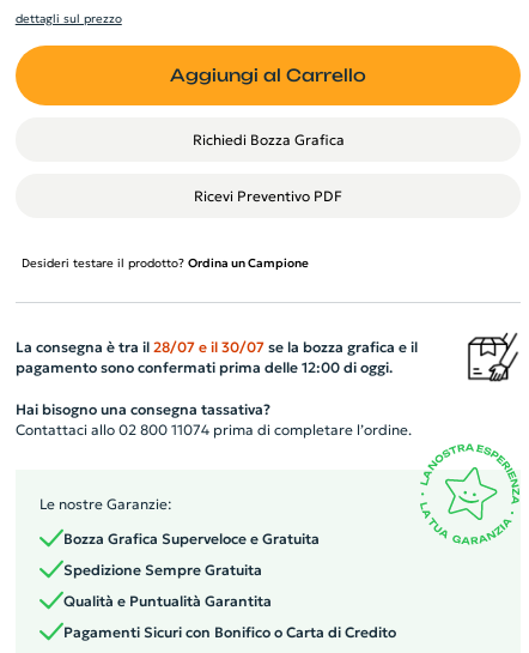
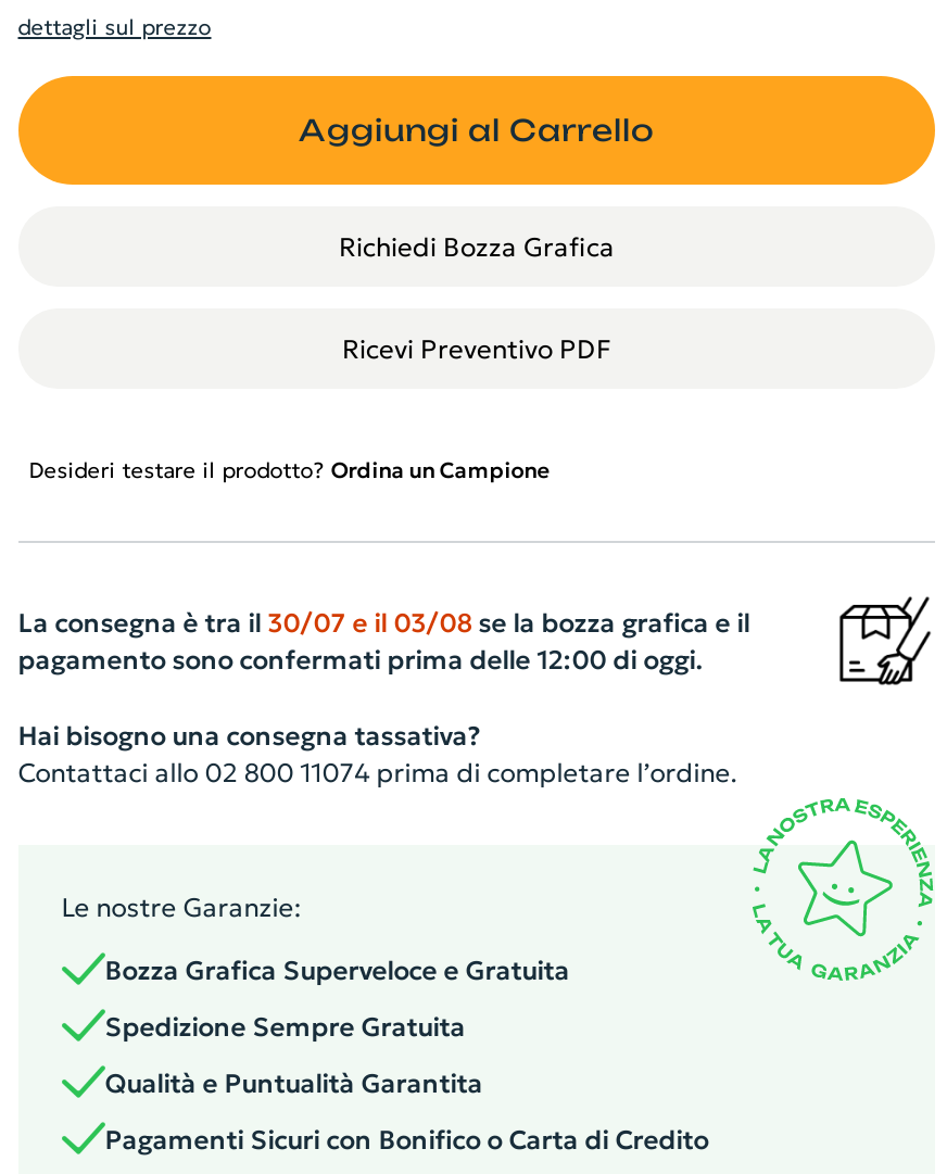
- La consegna è tra il 28/07 e il 30/07 se la bozza grafica e il
+ La consegna è tra il 30/07 e il 03/08 se la bozza grafica e il
